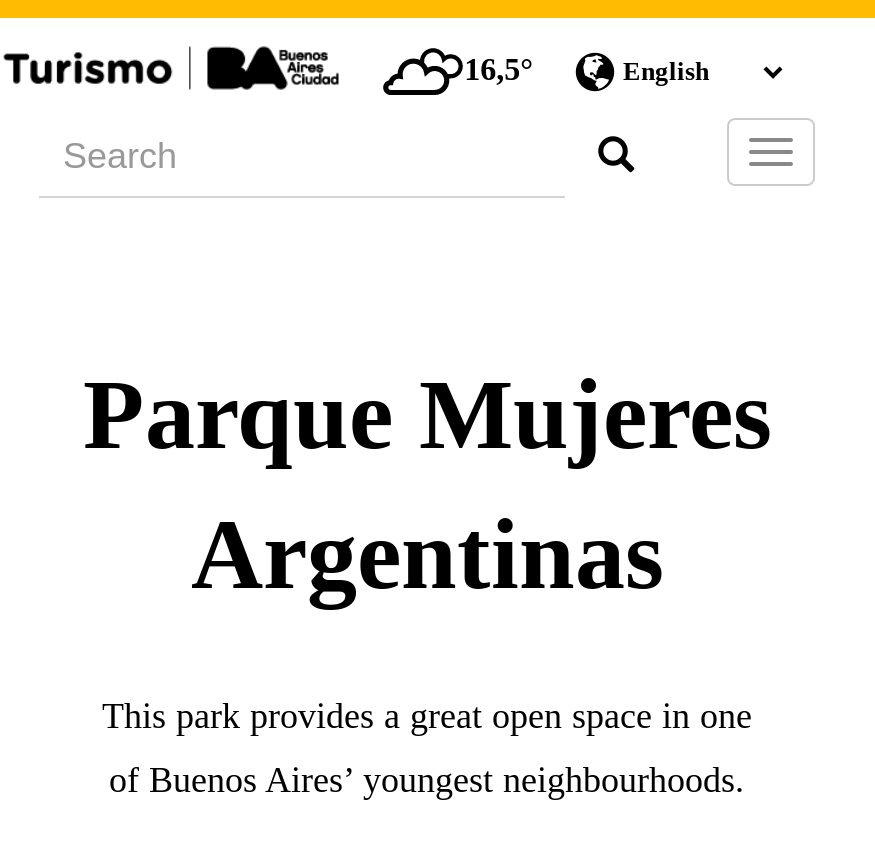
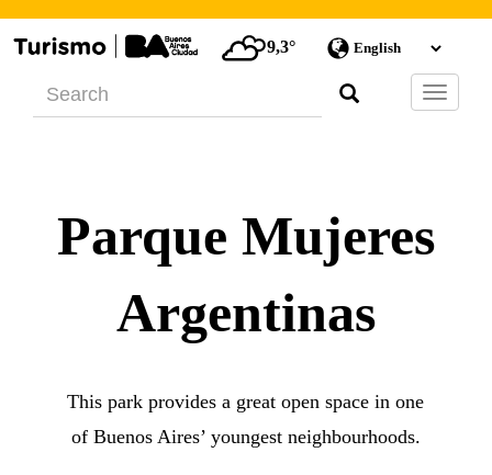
- 16,5°
+ 9,3°
